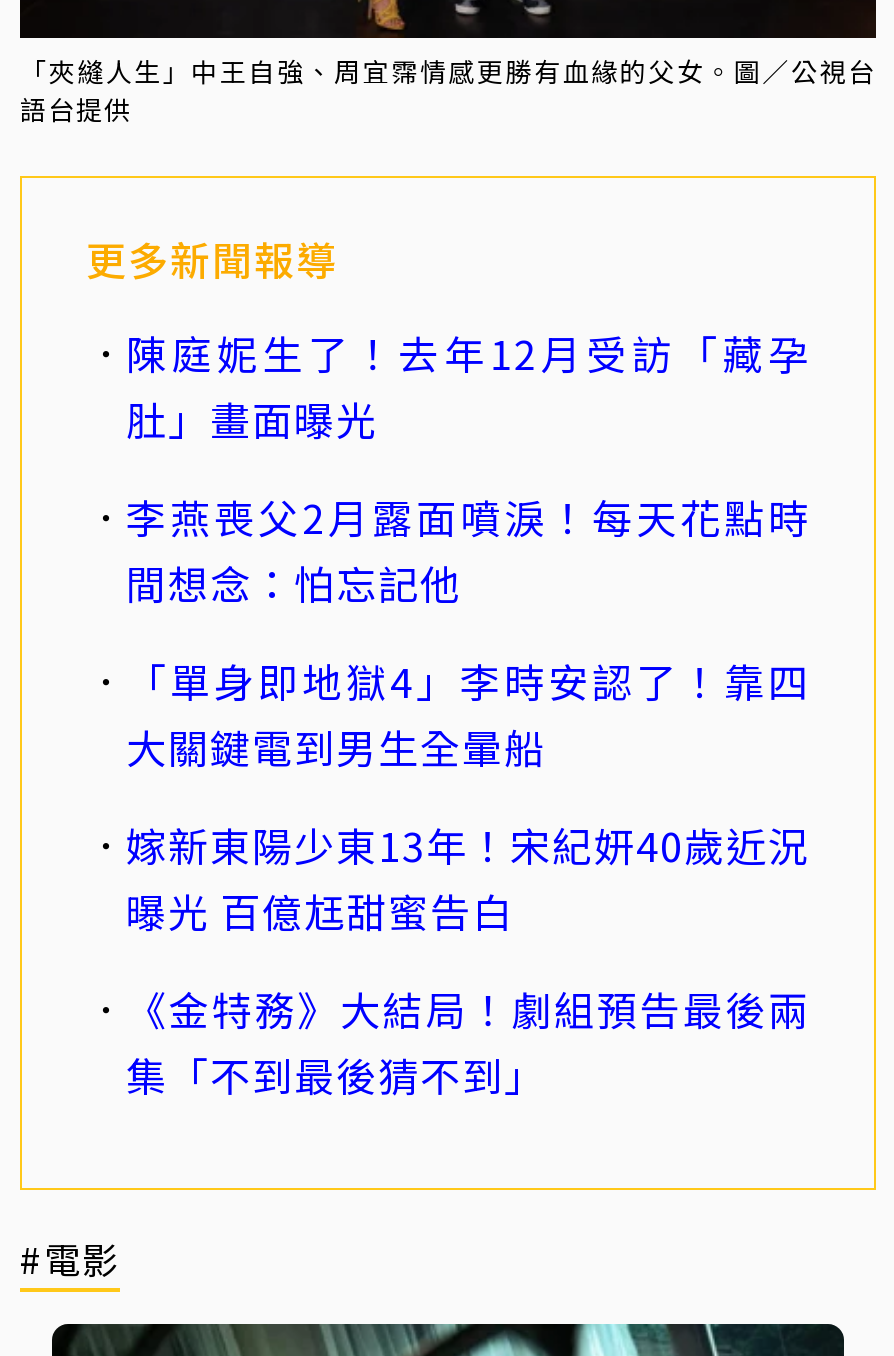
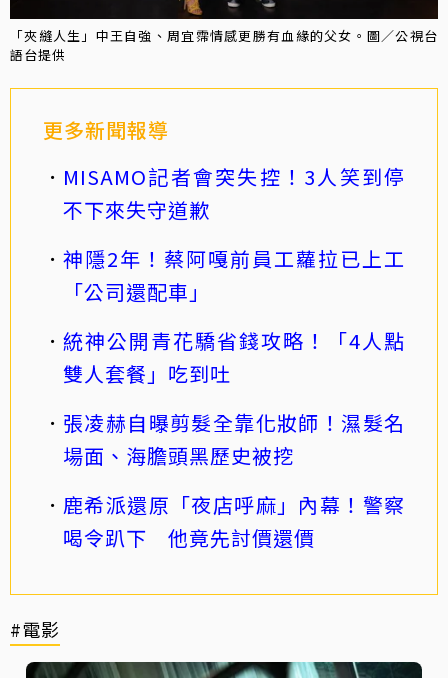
- 陳庭妮生了！去年12月受訪「藏孕
- 肚」畫面曝光
+ MISAMO記者會突失控！3人笑到停
+ 不下來失守道歉

- 李燕喪父2月露面噴淚！每天花點時
- 間想念：怕忘記他
+ 神隱2年！蔡阿嘎前員工蘿拉已上工
+ 「公司還配車」

- 「單身即地獄4」李時安認了！靠四
- 大關鍵電到男生全暈船
+ 統神公開青花驕省錢攻略！「4人點
+ 雙人套餐」吃到吐

- 嫁新東陽少東13年！宋紀妍40歲近況
- 曝光 百億尪甜蜜告白
+ 張凌赫自曝剪髮全靠化妝師！濕髮名
+ 場面、海膽頭黑歷史被挖

- 《金特務》大結局！劇組預告最後兩
- 集「不到最後猜不到」
+ 鹿希派還原「夜店呼麻」內幕！警察
+ 喝令趴下 他竟先討價還價
